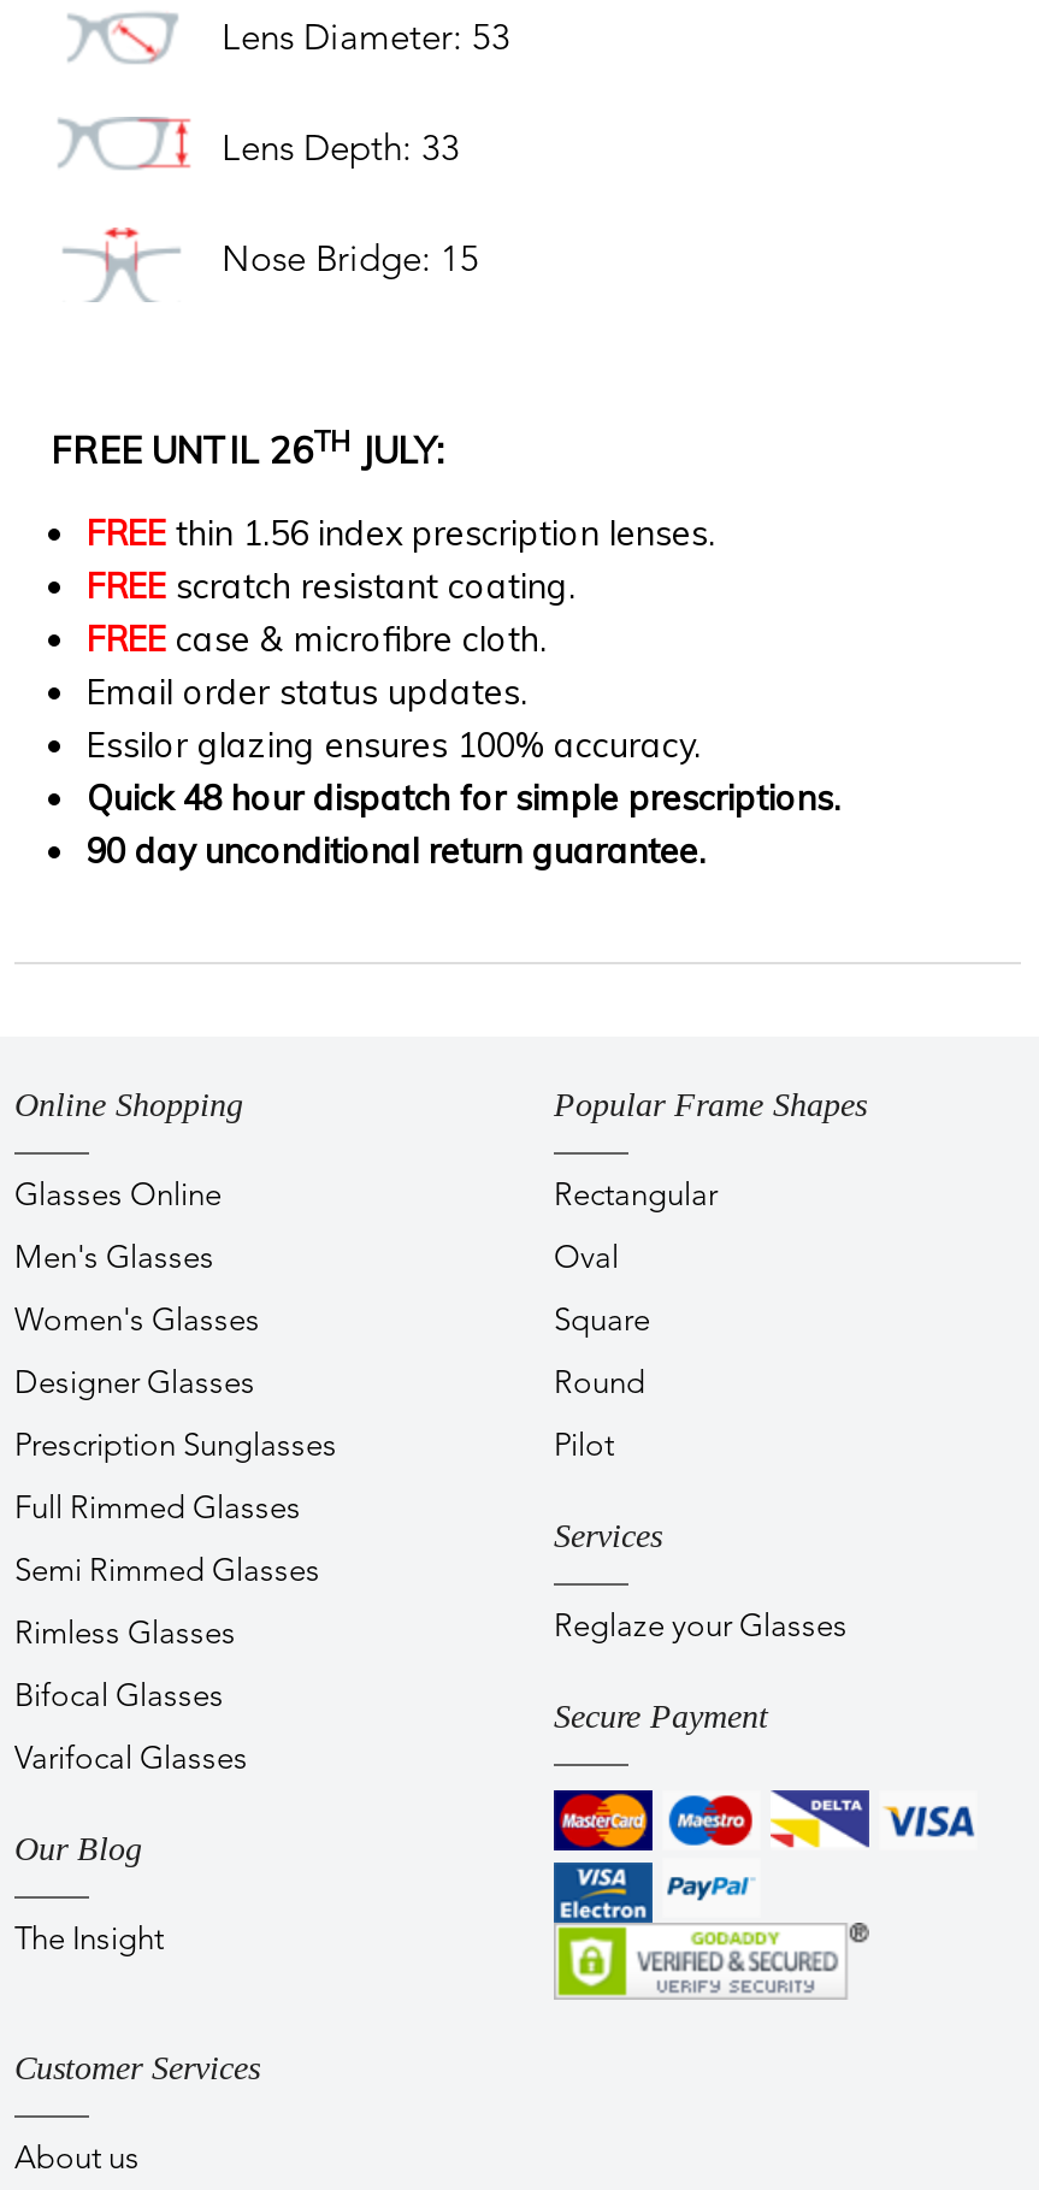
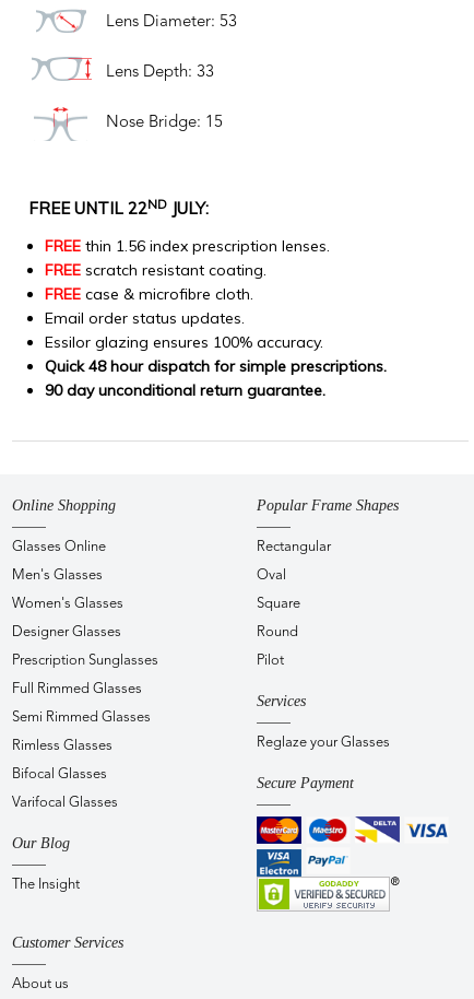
- FREE UNTIL 26TH JULY:
+ FREE UNTIL 22ND JULY:
